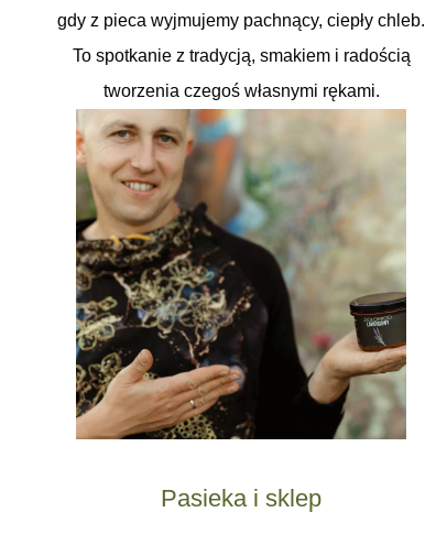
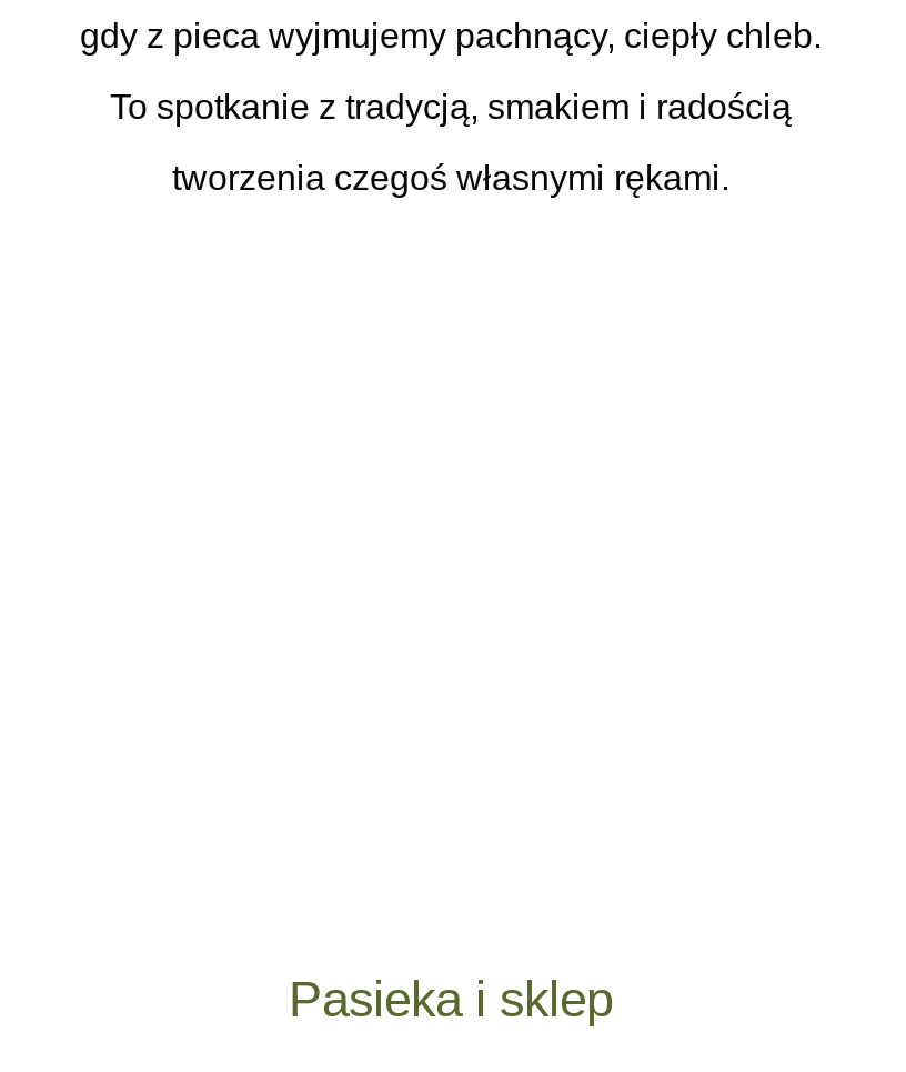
- [image]
